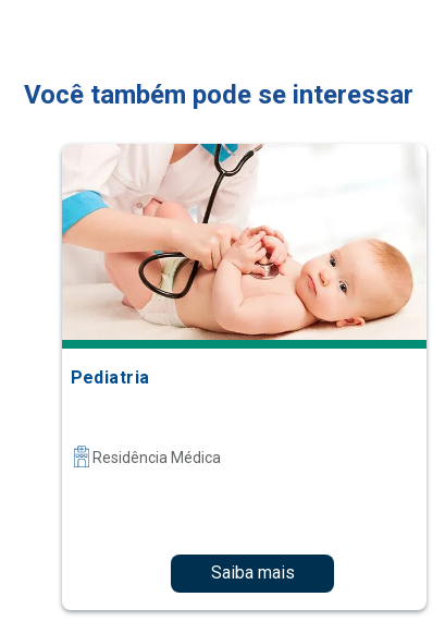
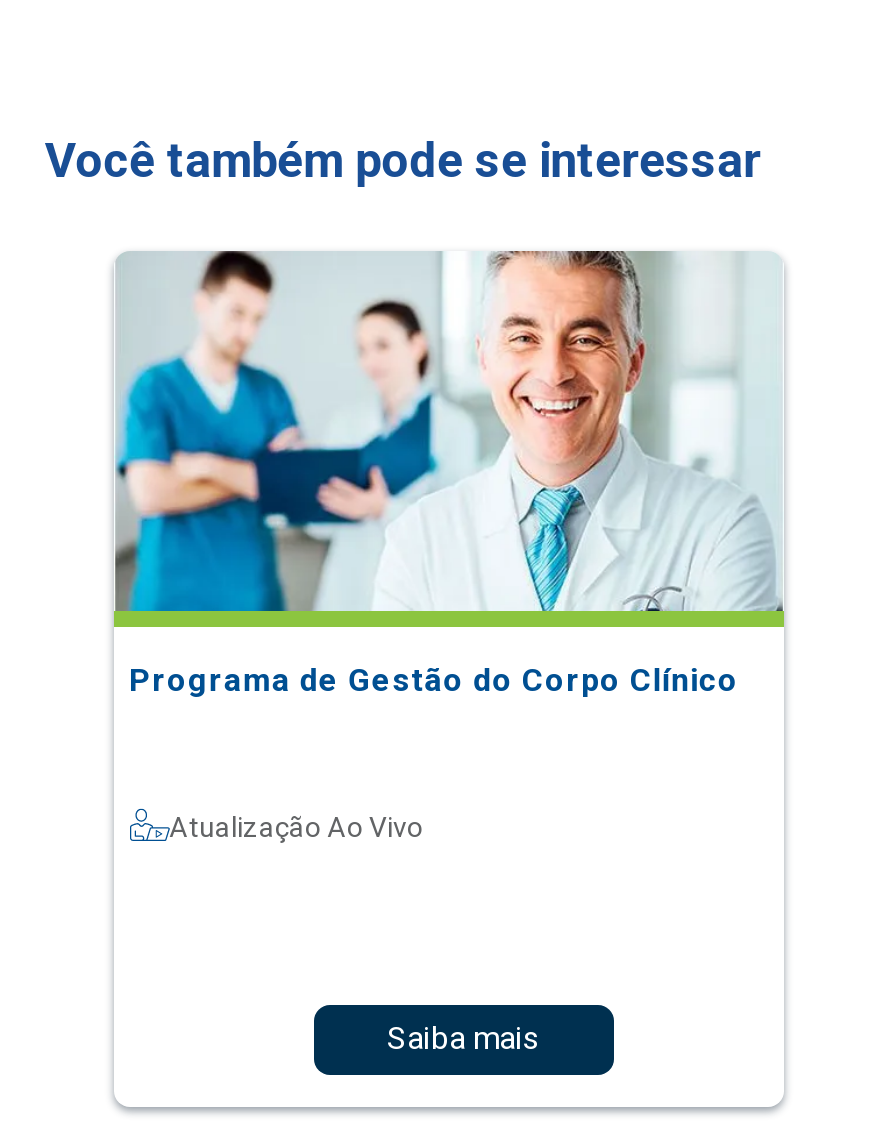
- [image]
- Pediatria
+ [image]
+ Programa de Gestão do Corpo Clínico

- Residência Médica
+ Atualização Ao Vivo
